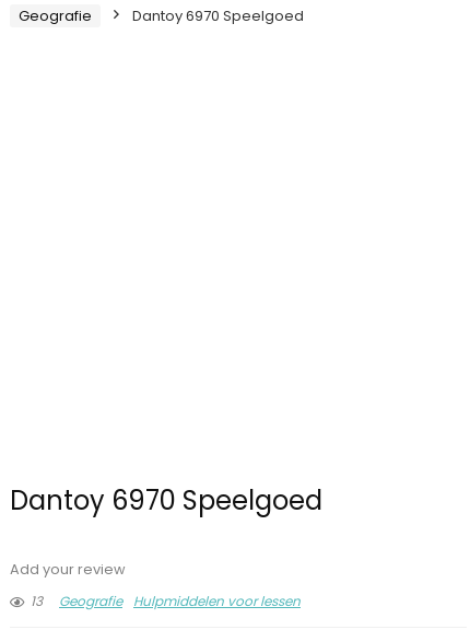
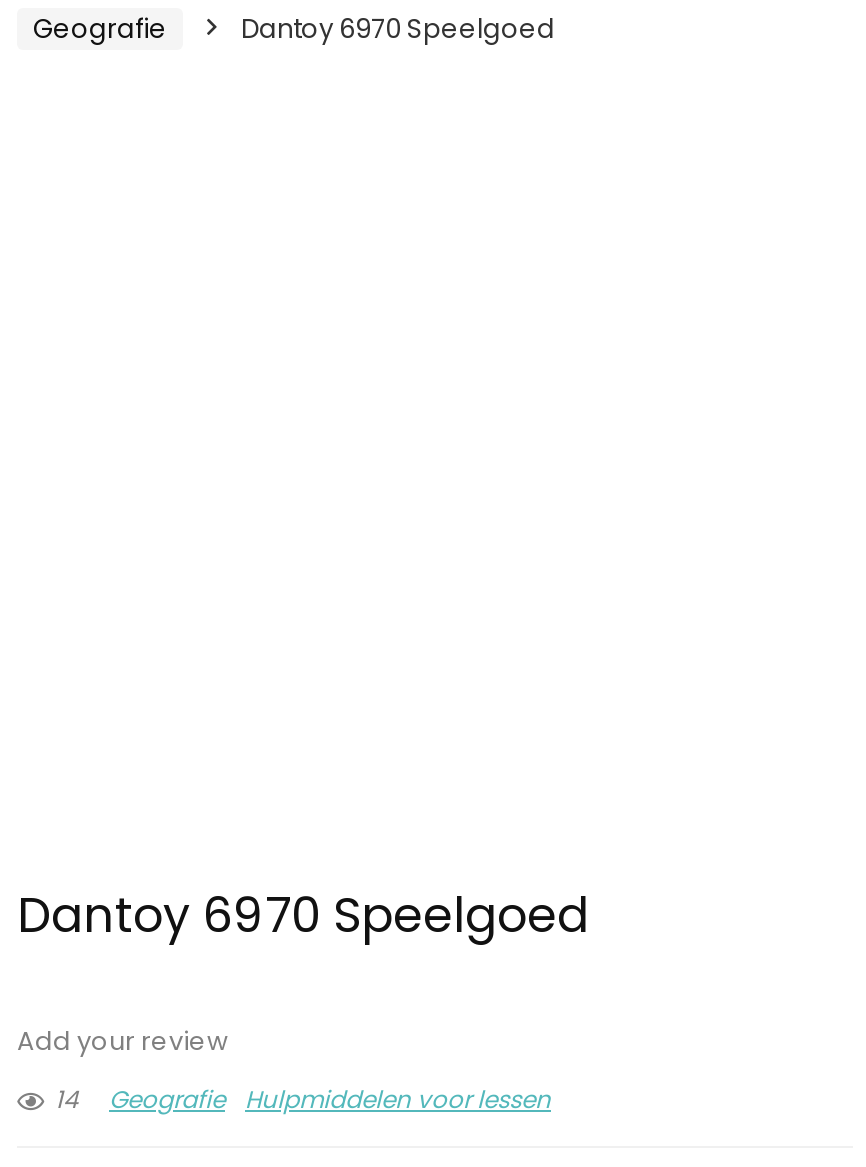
- 13 Geografie Hulpmiddelen voor lessen
+ 14 Geografie Hulpmiddelen voor lessen
